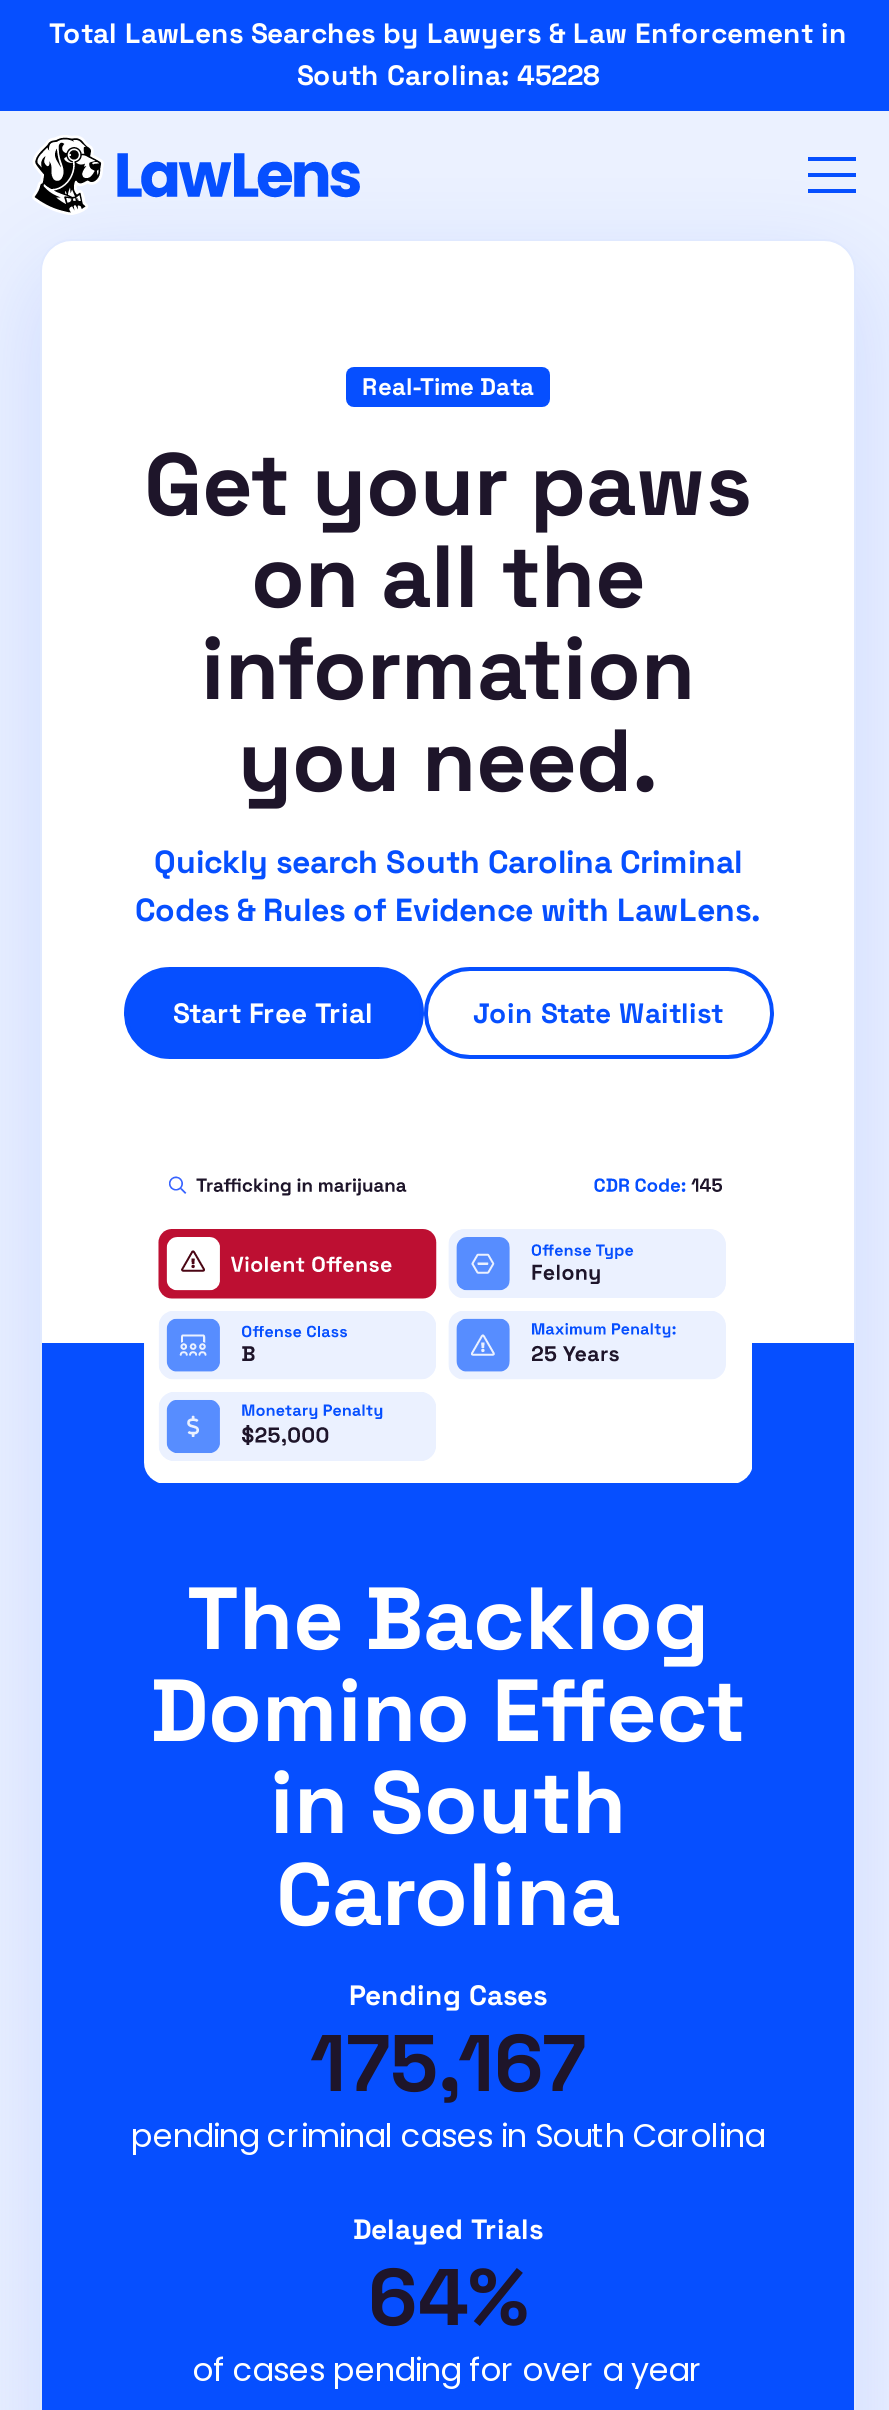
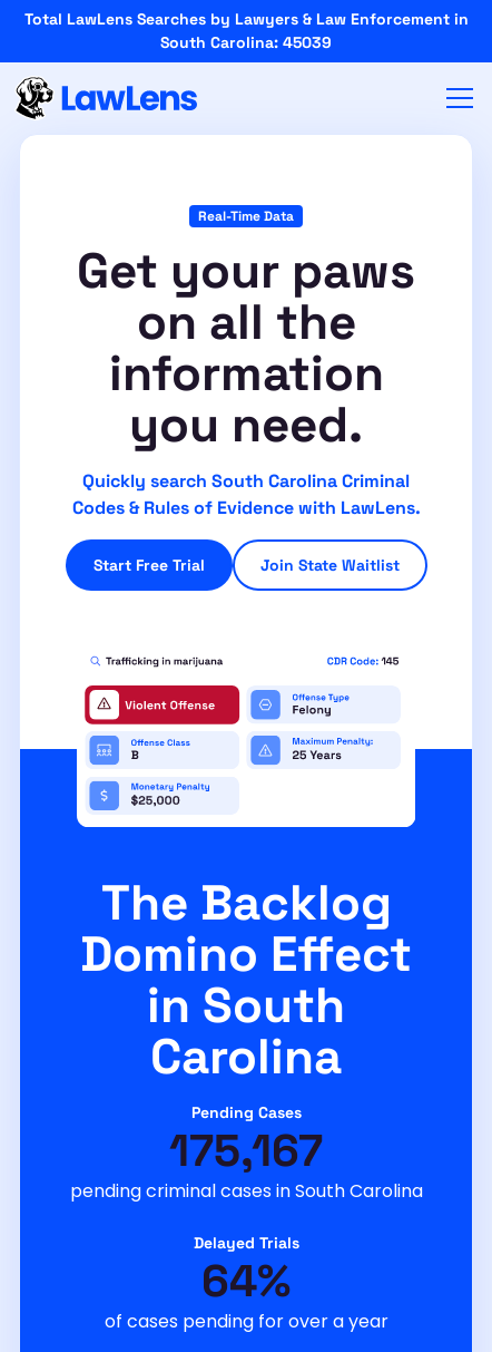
- South Carolina: 45228
+ South Carolina: 45039
